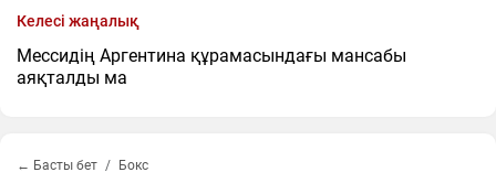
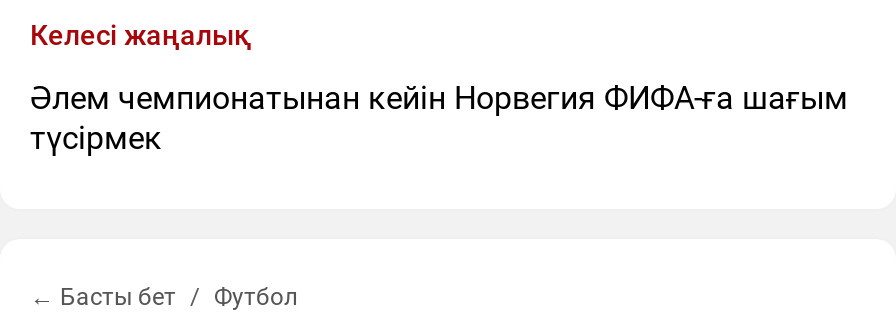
- Мессидің Аргентина құрамасындағы мансабы
- аяқталды ма
+ Әлем чемпионатынан кейін Норвегия ФИФА-ға шағым
+ түсірмек

- Бокс
+ Футбол
